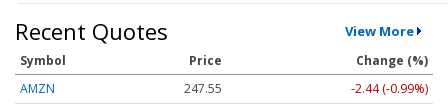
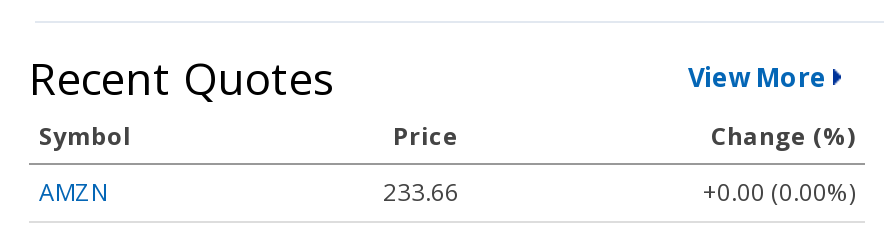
- 247.55
+ 233.66

- -2.44 (-0.99%)
+ +0.00 (0.00%)
